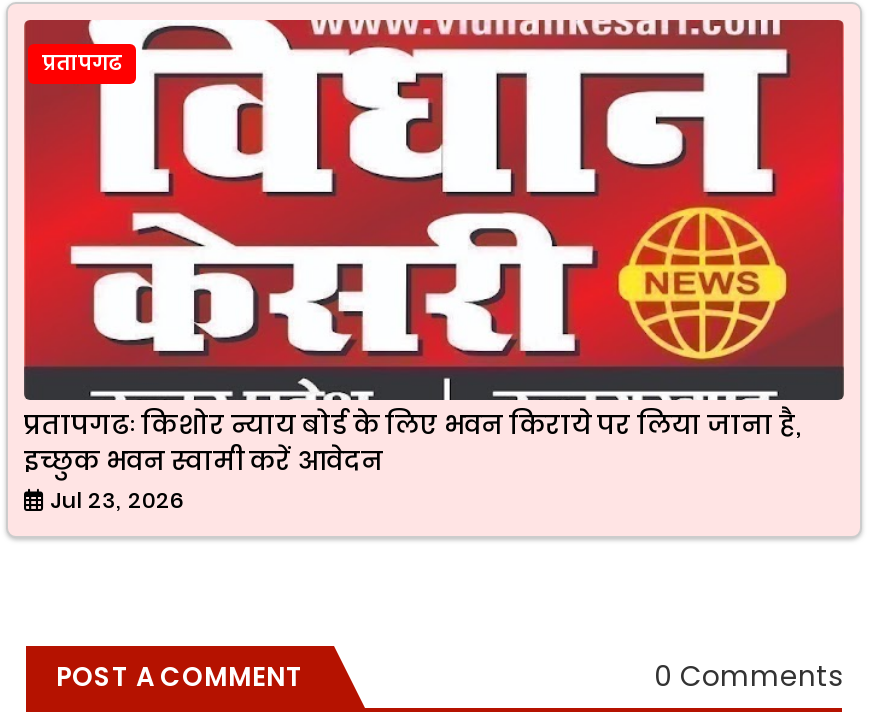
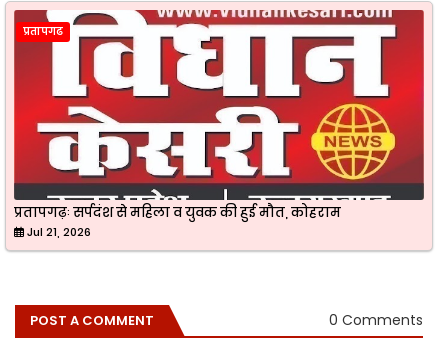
- प्रतापगढः किशोर न्याय बोर्ड के लिए भवन किराये पर लिया जाना है,
- इच्छुक भवन स्वामी करें आवेदन
- Jul 23, 2026
+ प्रतापगढ़ः सर्पदंश से महिला व युवक की हुई मौत, कोहराम
+ Jul 21, 2026
